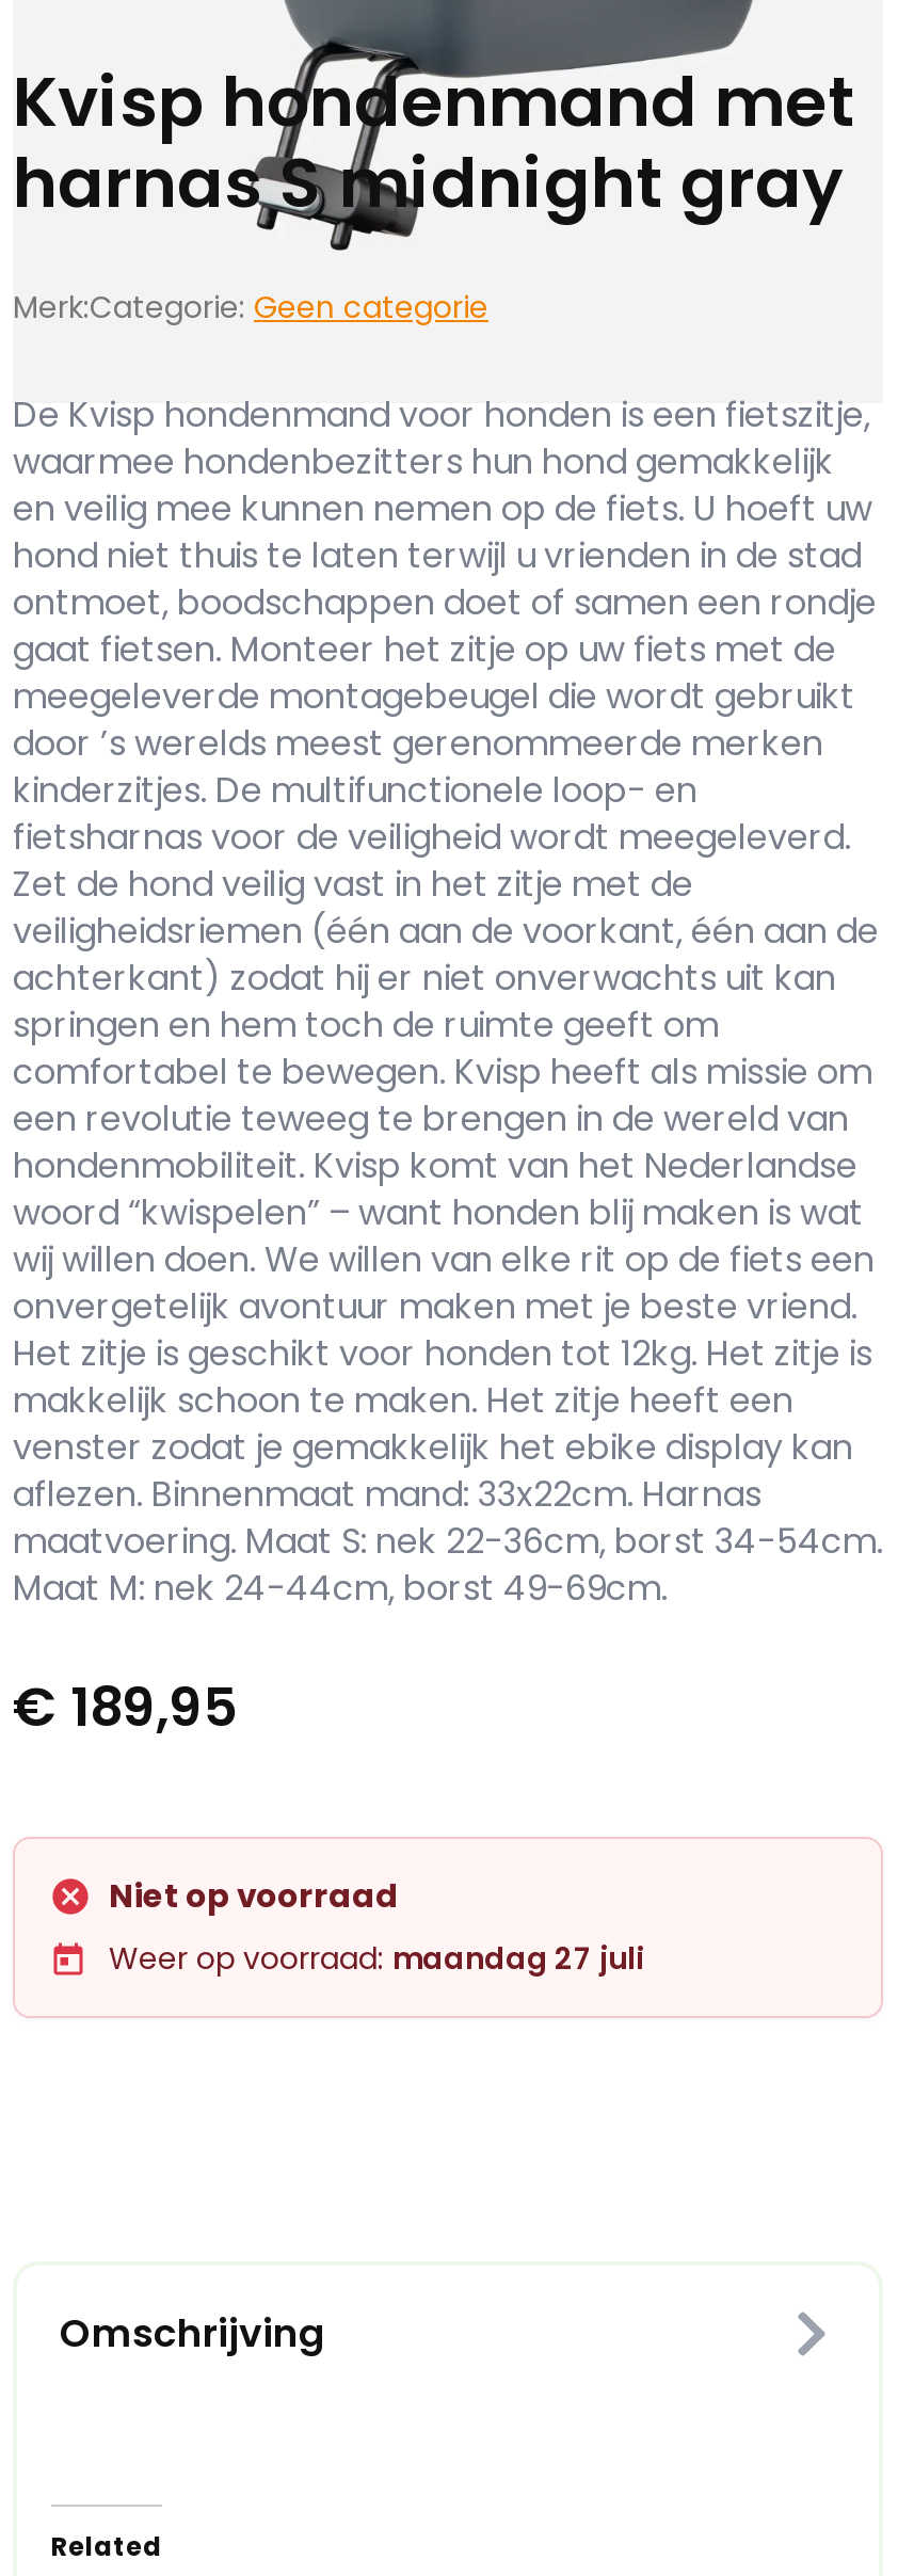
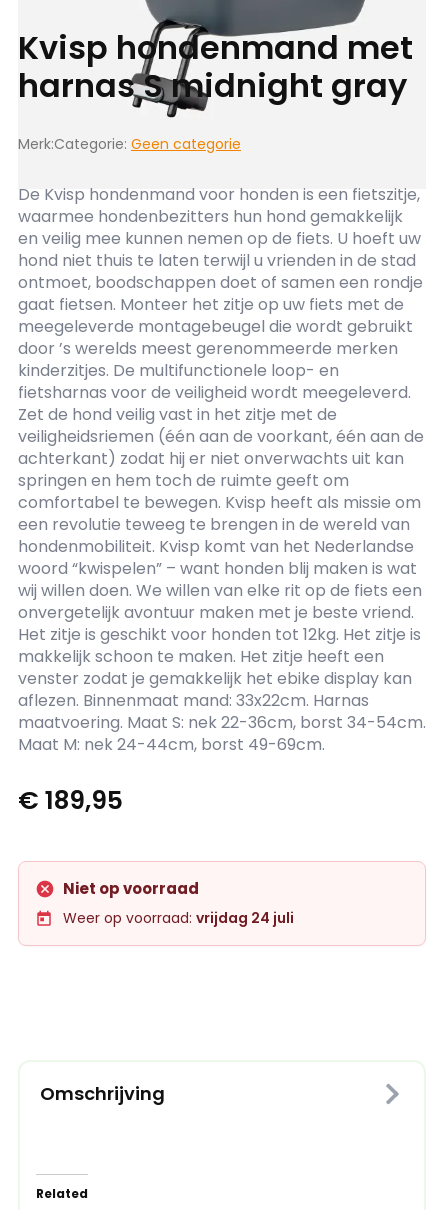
- Weer op voorraad: maandag 27 juli
+ Weer op voorraad: vrijdag 24 juli
